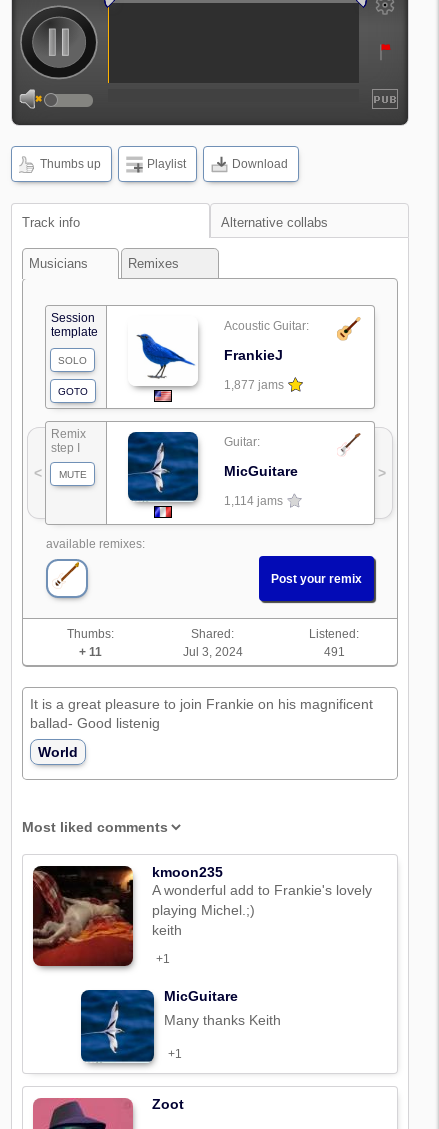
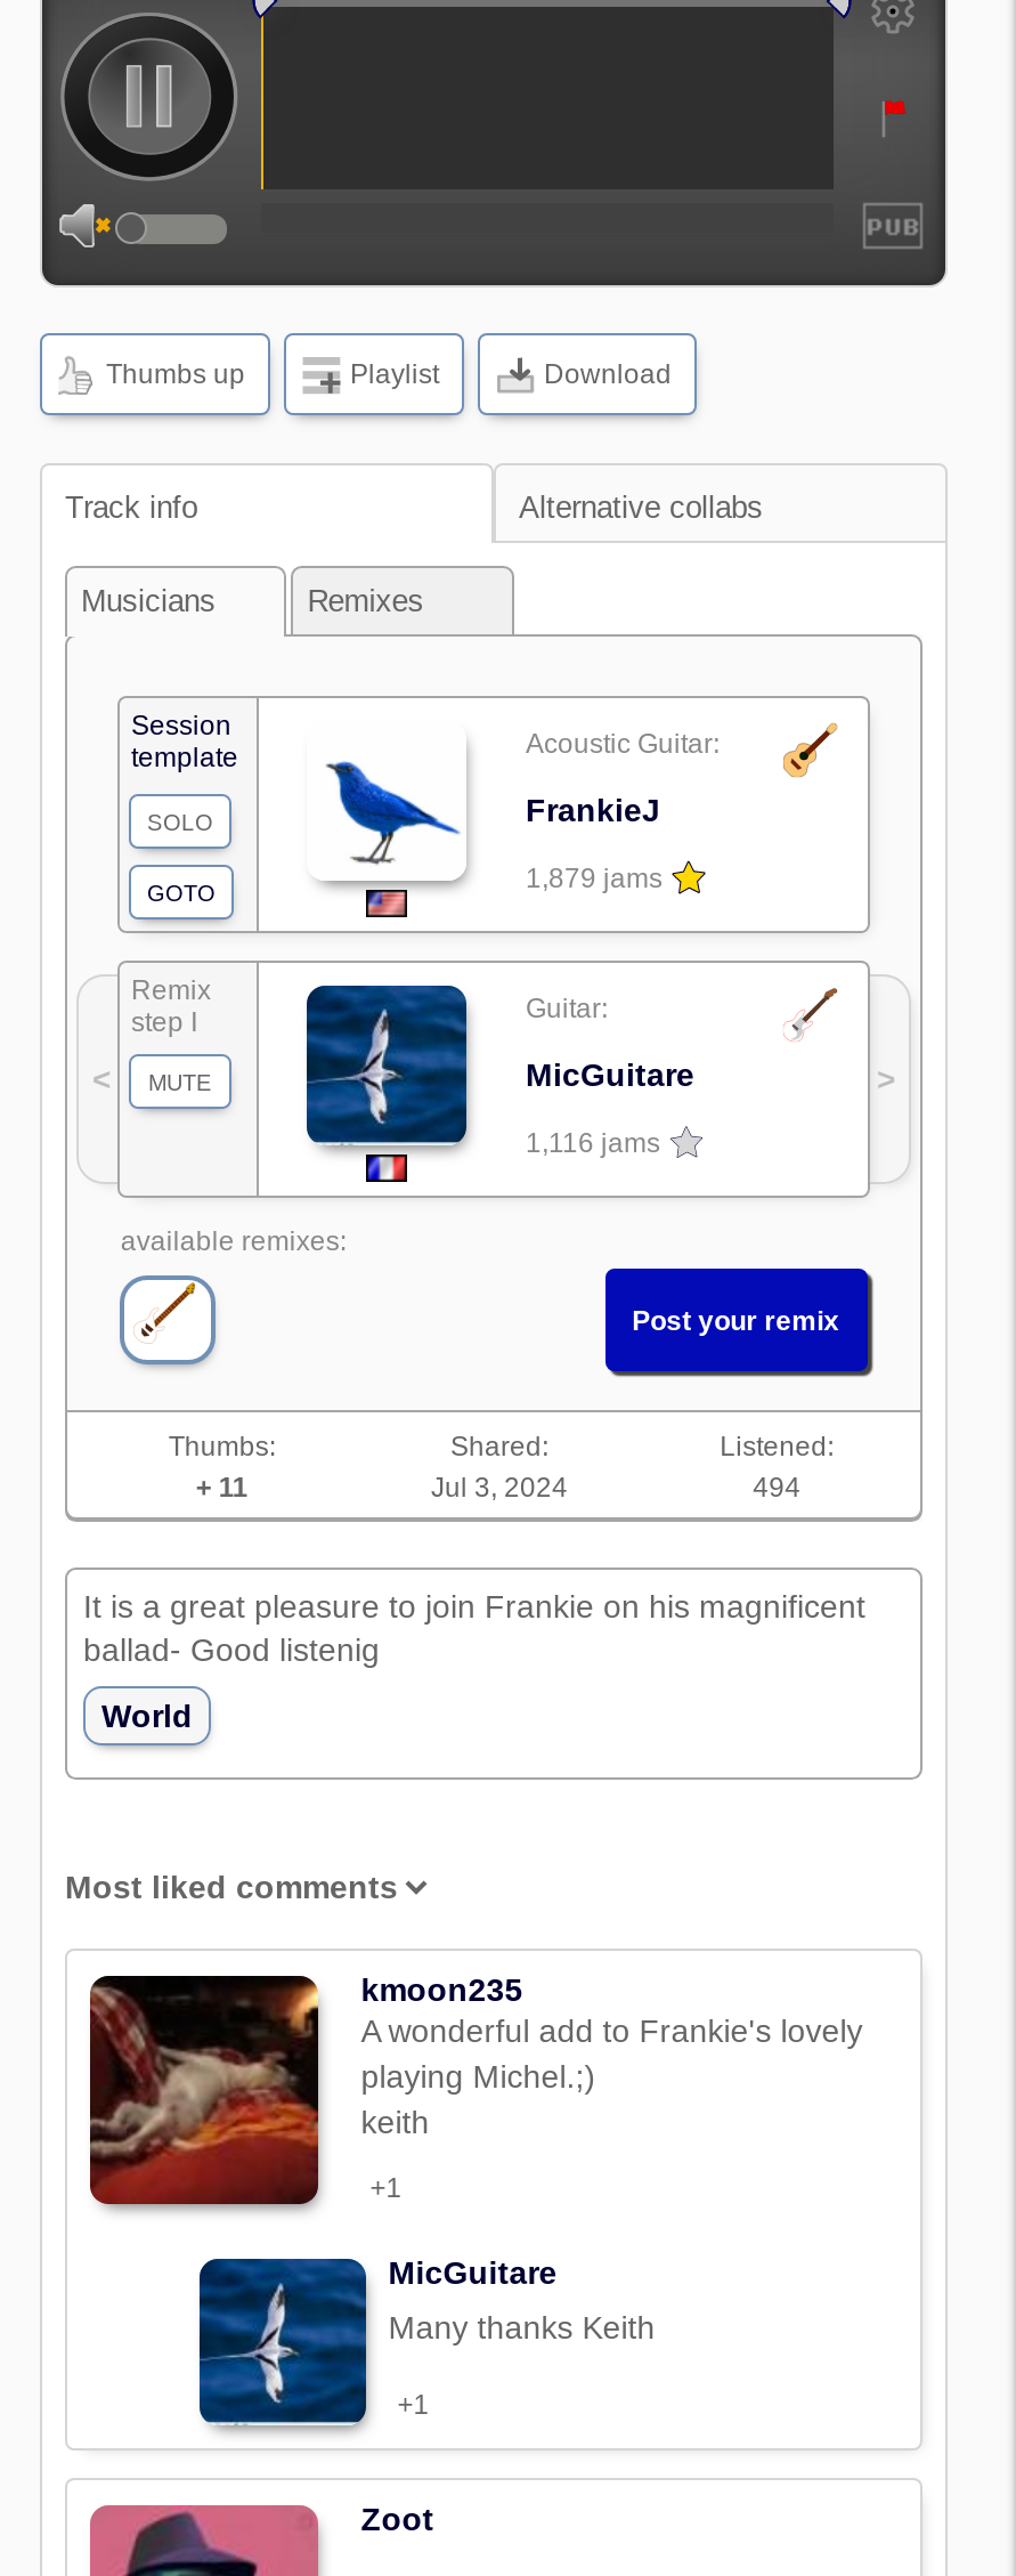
- 1,877 jams
+ 1,879 jams

- 1,114 jams
+ 1,116 jams

- 491
+ 494
